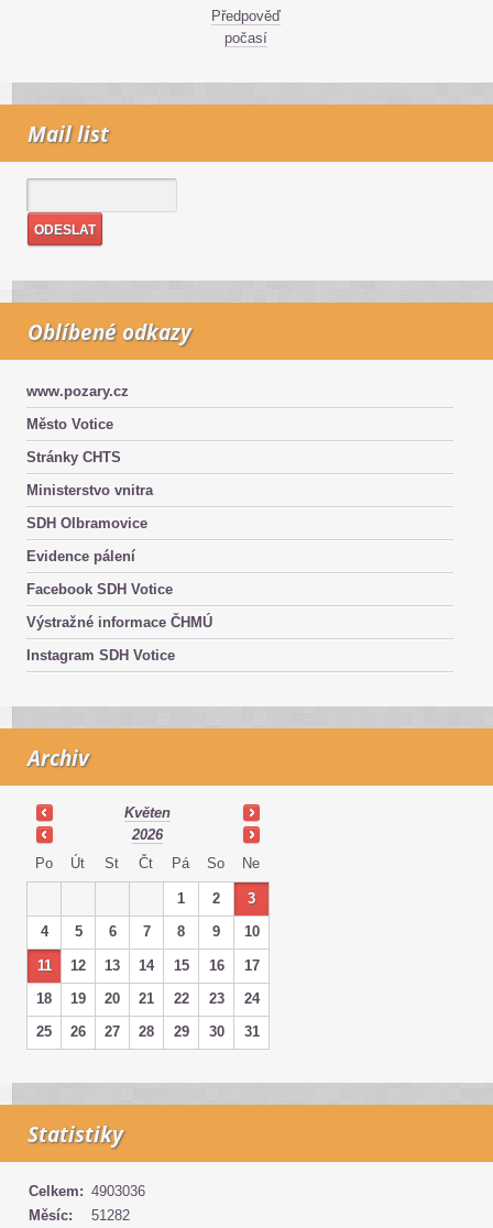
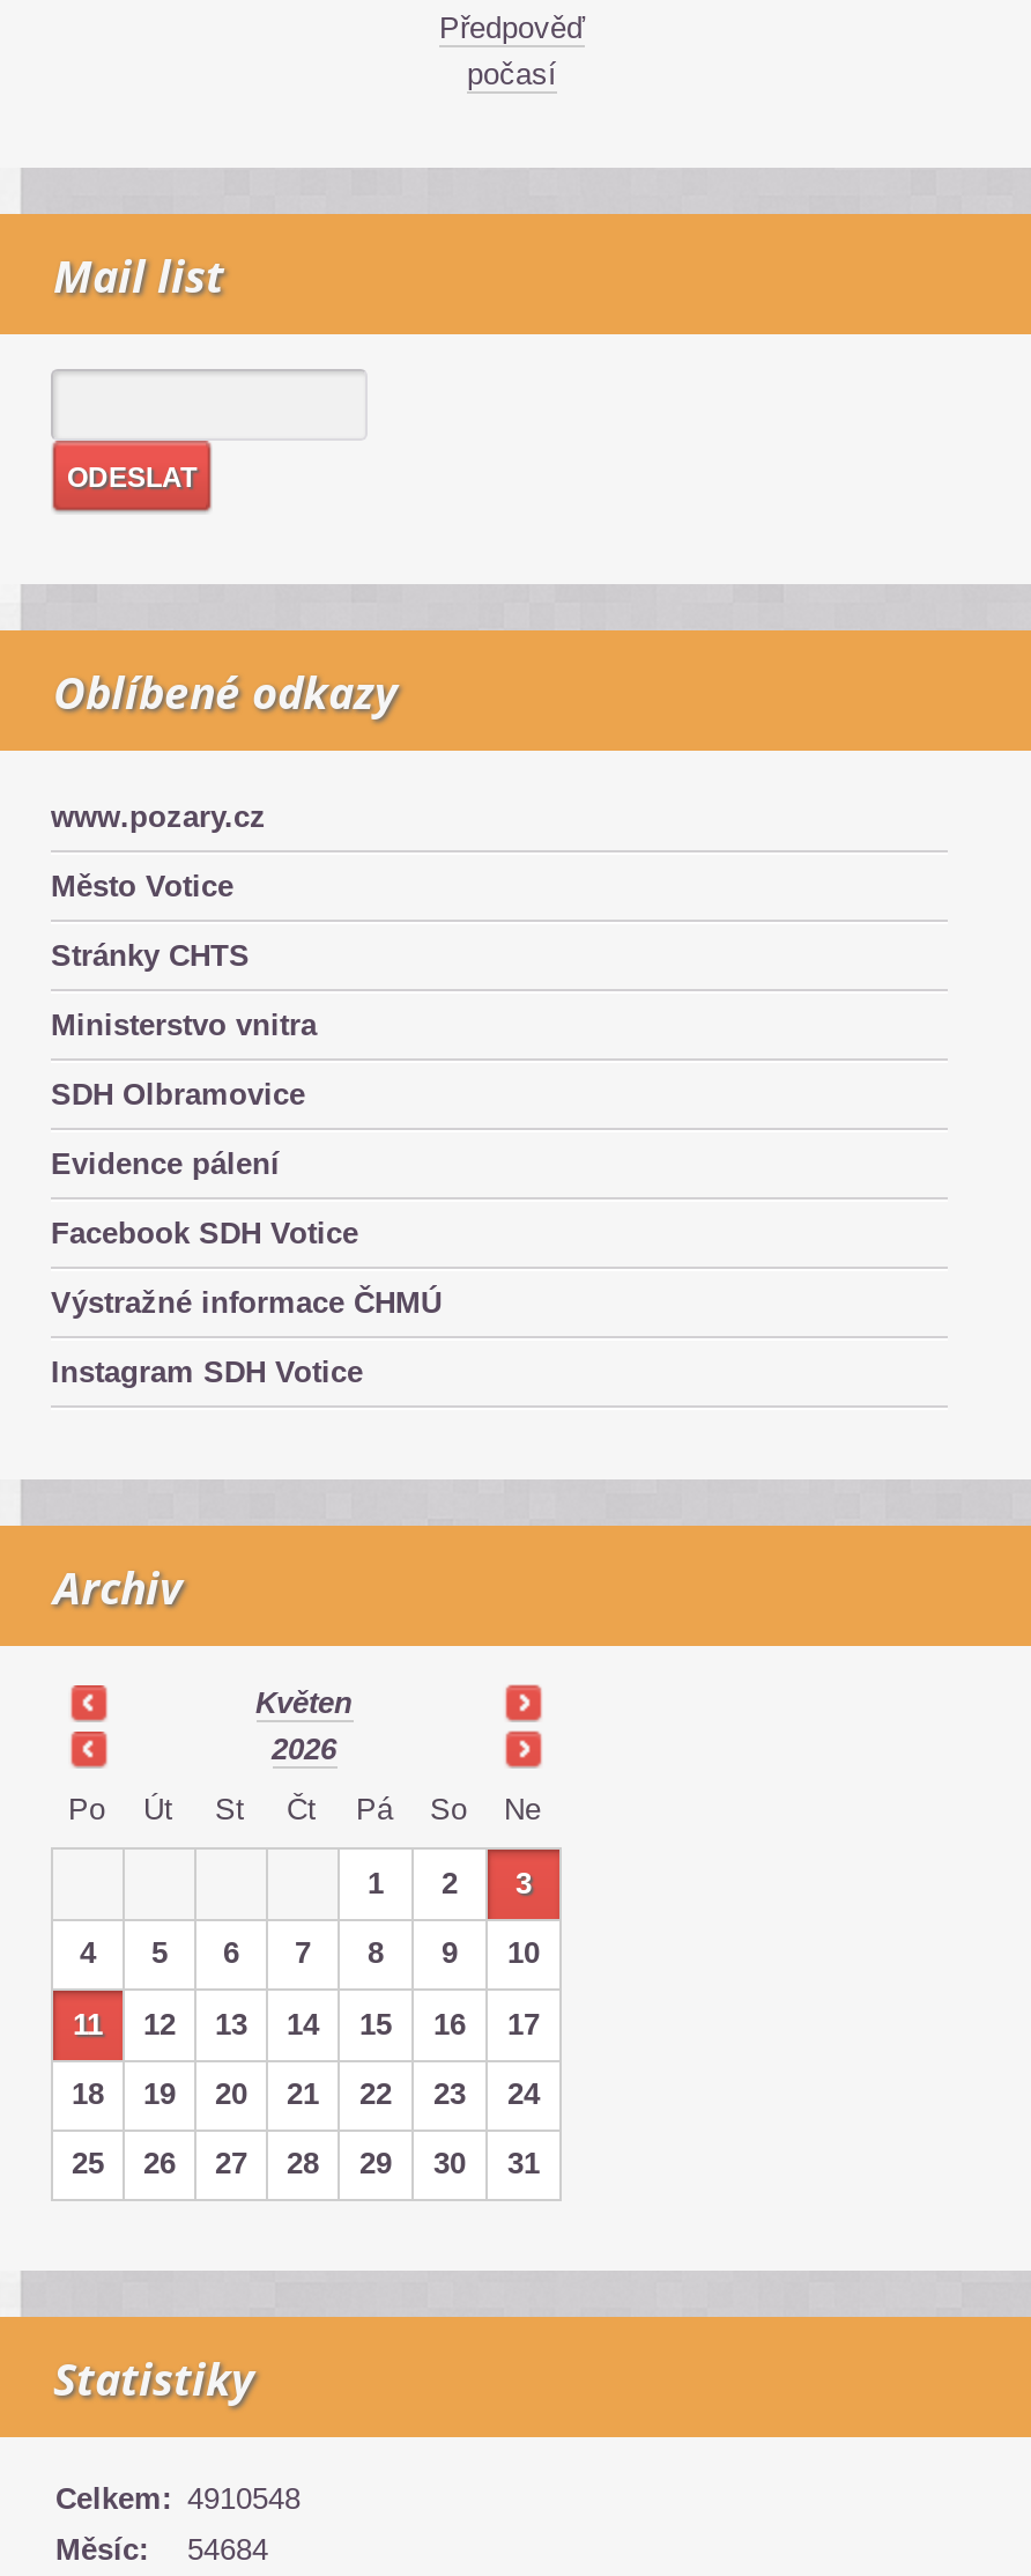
- Celkem: 4903036
+ Celkem: 4910548

- Měsíc: 51282
+ Měsíc: 54684
